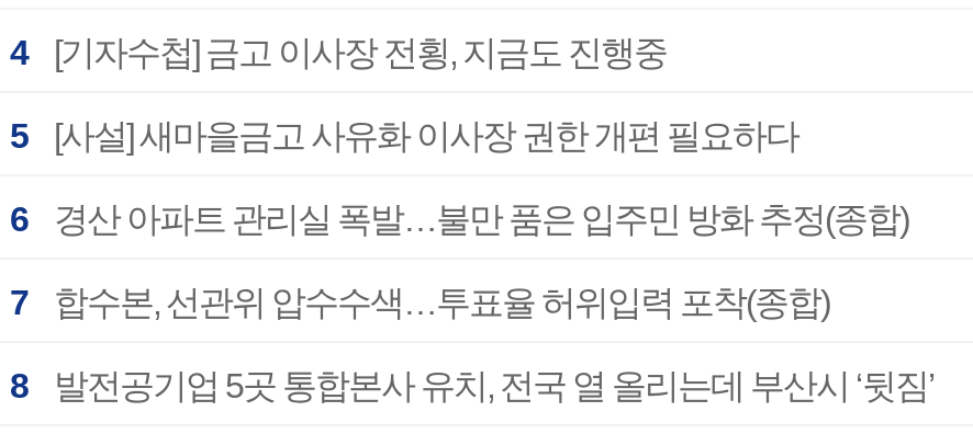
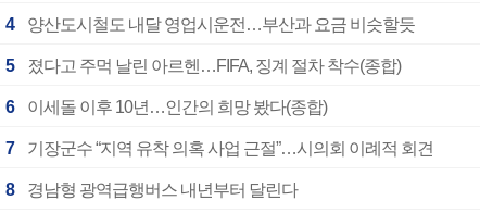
- [기자수첩] 금고 이사장 전횡, 지금도 진행중
+ 양산도시철도 내달 영업시운전…부산과 요금 비슷할듯

- [사설] 새마을금고 사유화 이사장 권한 개편 필요하다
+ 졌다고 주먹 날린 아르헨…FIFA, 징계 절차 착수(종합)

- 경산 아파트 관리실 폭발…불만 품은 입주민 방화 추정(종합)
+ 이세돌 이후 10년…인간의 희망 봤다(종합)

- 합수본, 선관위 압수수색…투표율 허위입력 포착(종합)
+ 기장군수 “지역 유착 의혹 사업 근절”…시의회 이례적 회견

- 발전공기업 5곳 통합본사 유치, 전국 열 올리는데 부산시 ‘뒷짐’
+ 경남형 광역급행버스 내년부터 달린다
